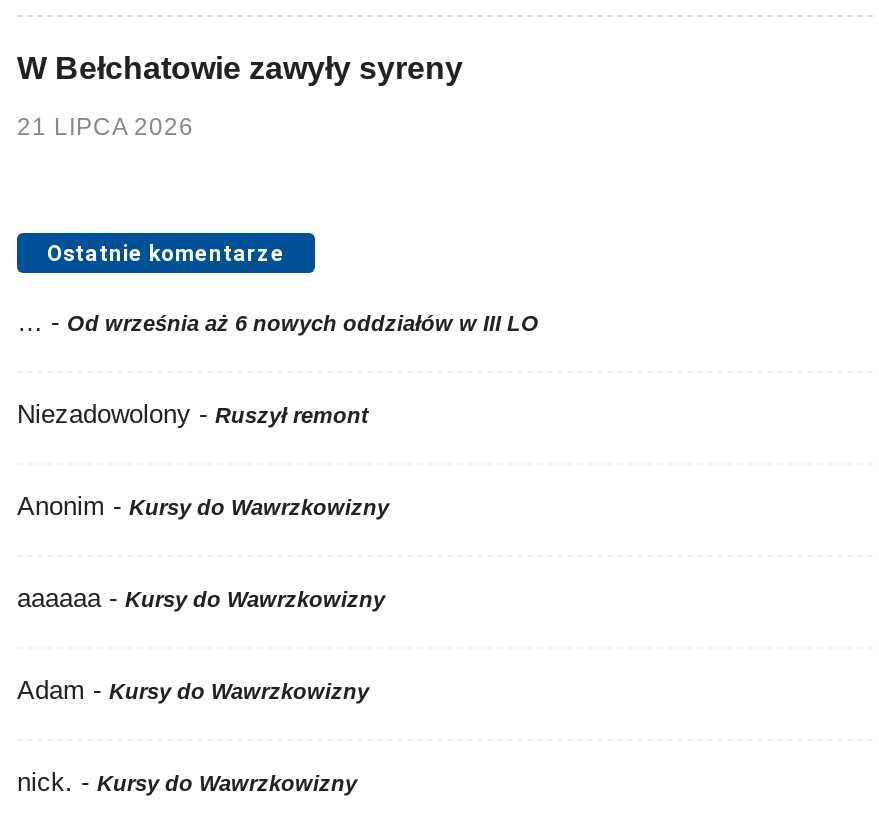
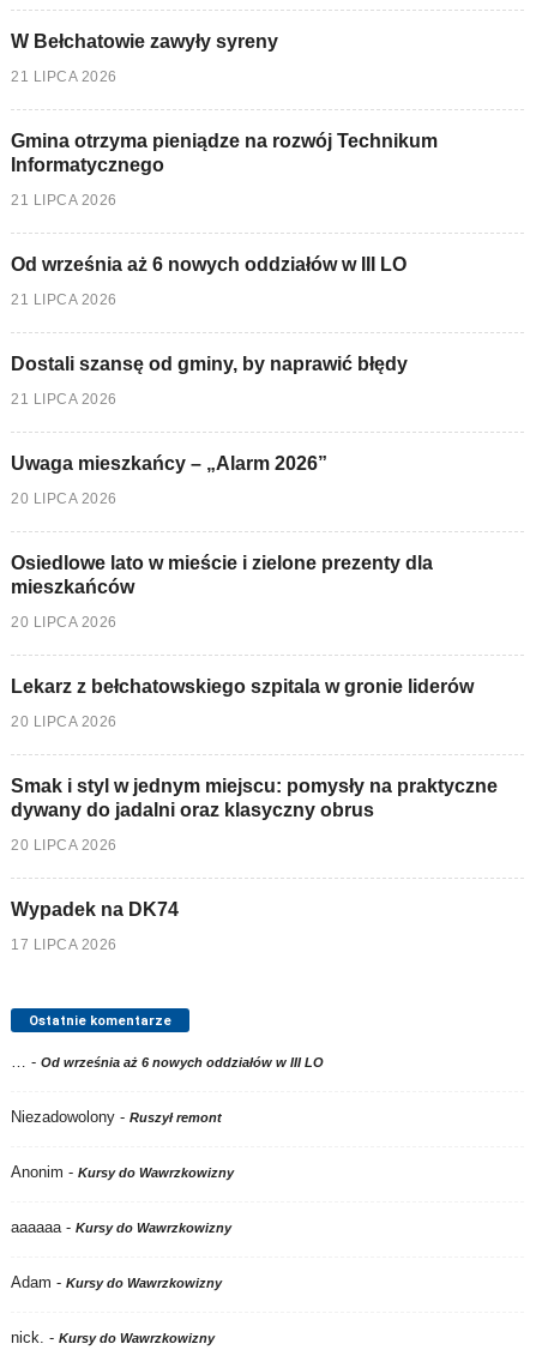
+ Gmina otrzyma pieniądze na rozwój Technikum
+ Informatycznego
+ 21 LIPCA 2026
+ Od września aż 6 nowych oddziałów w III LO
+ 21 LIPCA 2026
+ Dostali szansę od gminy, by naprawić błędy
+ 21 LIPCA 2026
+ Uwaga mieszkańcy – „Alarm 2026”
+ 20 LIPCA 2026
+ Osiedlowe lato w mieście i zielone prezenty dla
+ mieszkańców
+ 20 LIPCA 2026
+ Lekarz z bełchatowskiego szpitala w gronie liderów
+ 20 LIPCA 2026
+ Smak i styl w jednym miejscu: pomysły na praktyczne
+ dywany do jadalni oraz klasyczny obrus
+ 20 LIPCA 2026
+ Wypadek na DK74
+ 17 LIPCA 2026
